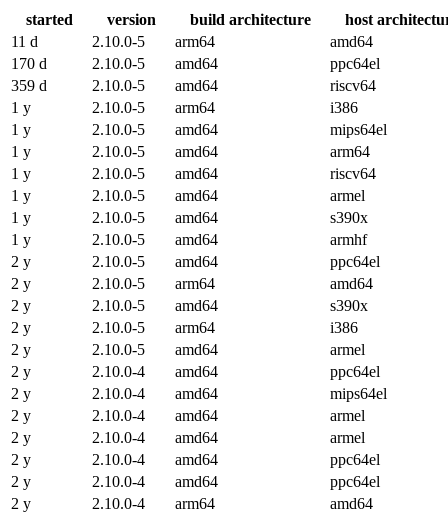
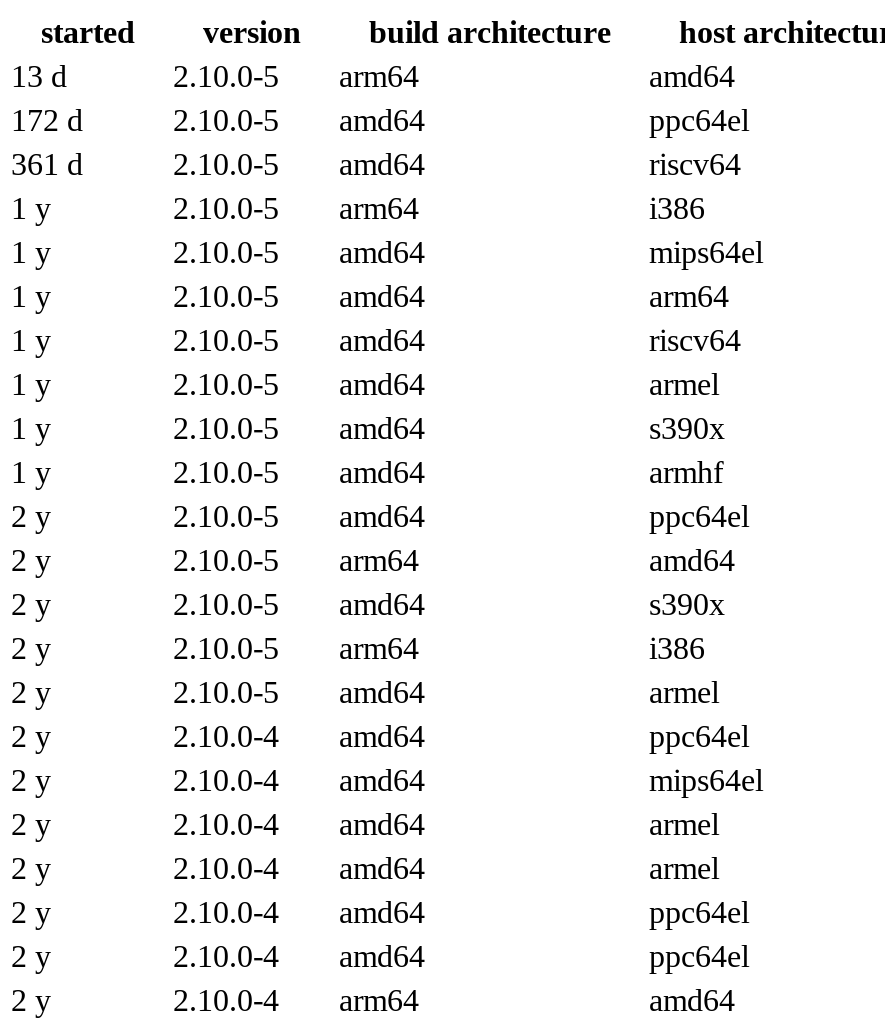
- 11 d
+ 13 d

- 170 d
+ 172 d

- 359 d
+ 361 d
